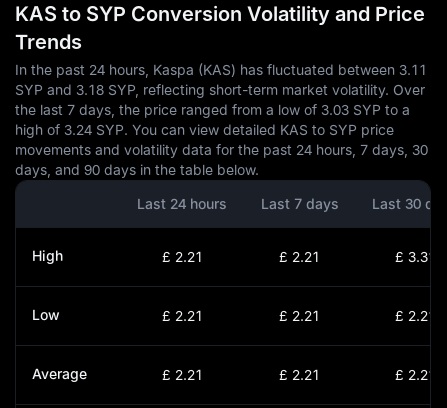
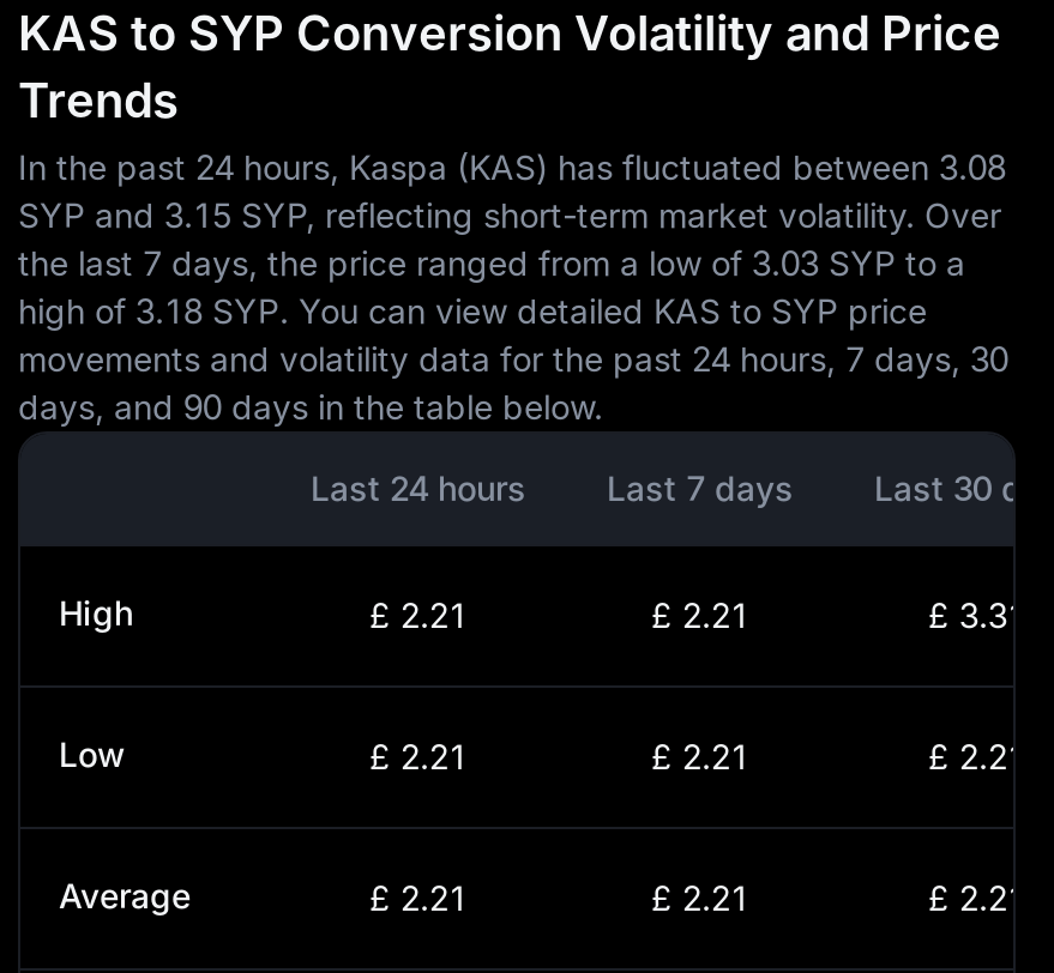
- In the past 24 hours, Kaspa (KAS) has fluctuated between 3.11
+ In the past 24 hours, Kaspa (KAS) has fluctuated between 3.08

- SYP and 3.18 SYP, reflecting short-term market volatility. Over
+ SYP and 3.15 SYP, reflecting short-term market volatility. Over

- high of 3.24 SYP. You can view detailed KAS to SYP price
+ high of 3.18 SYP. You can view detailed KAS to SYP price
